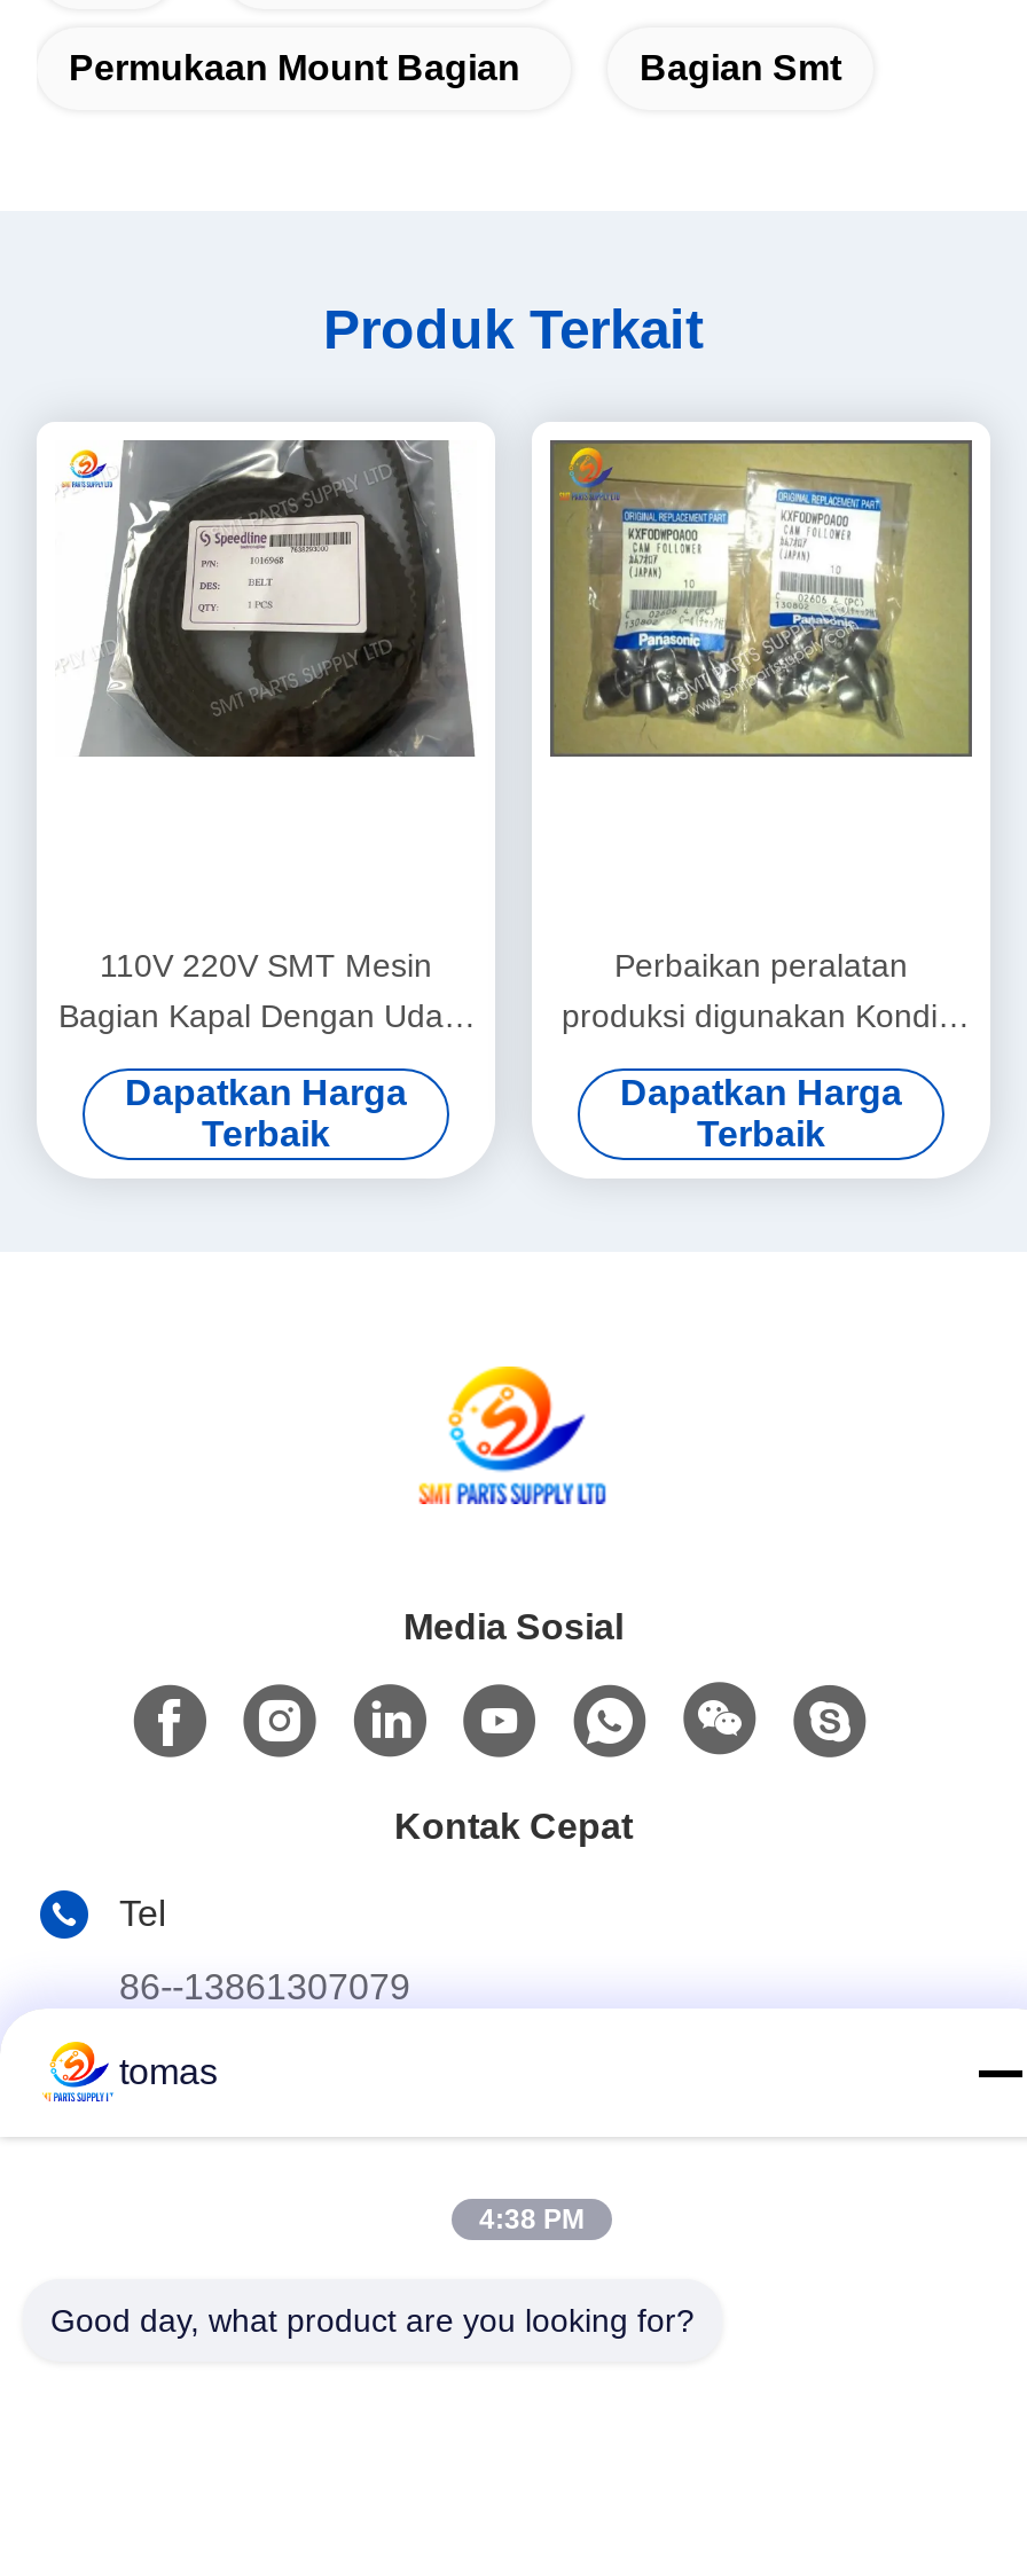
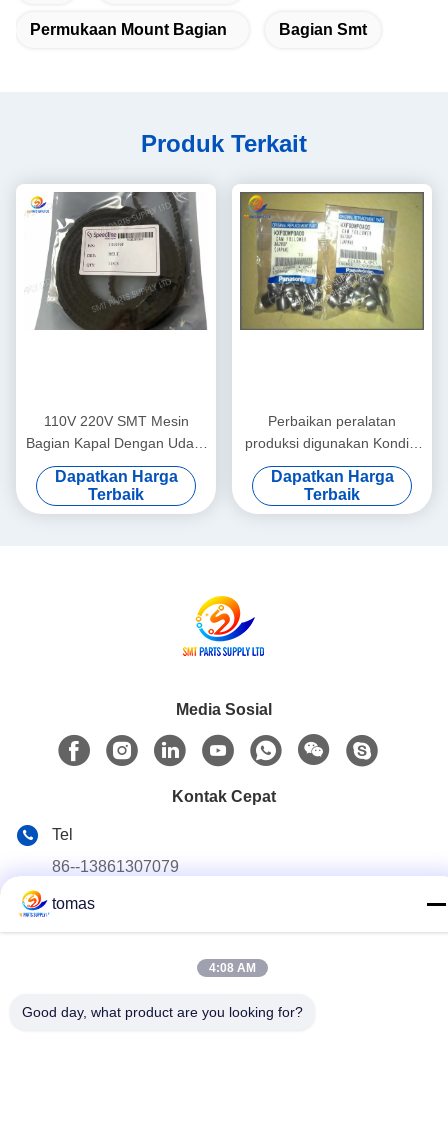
- 4:38 PM
+ 4:08 AM
